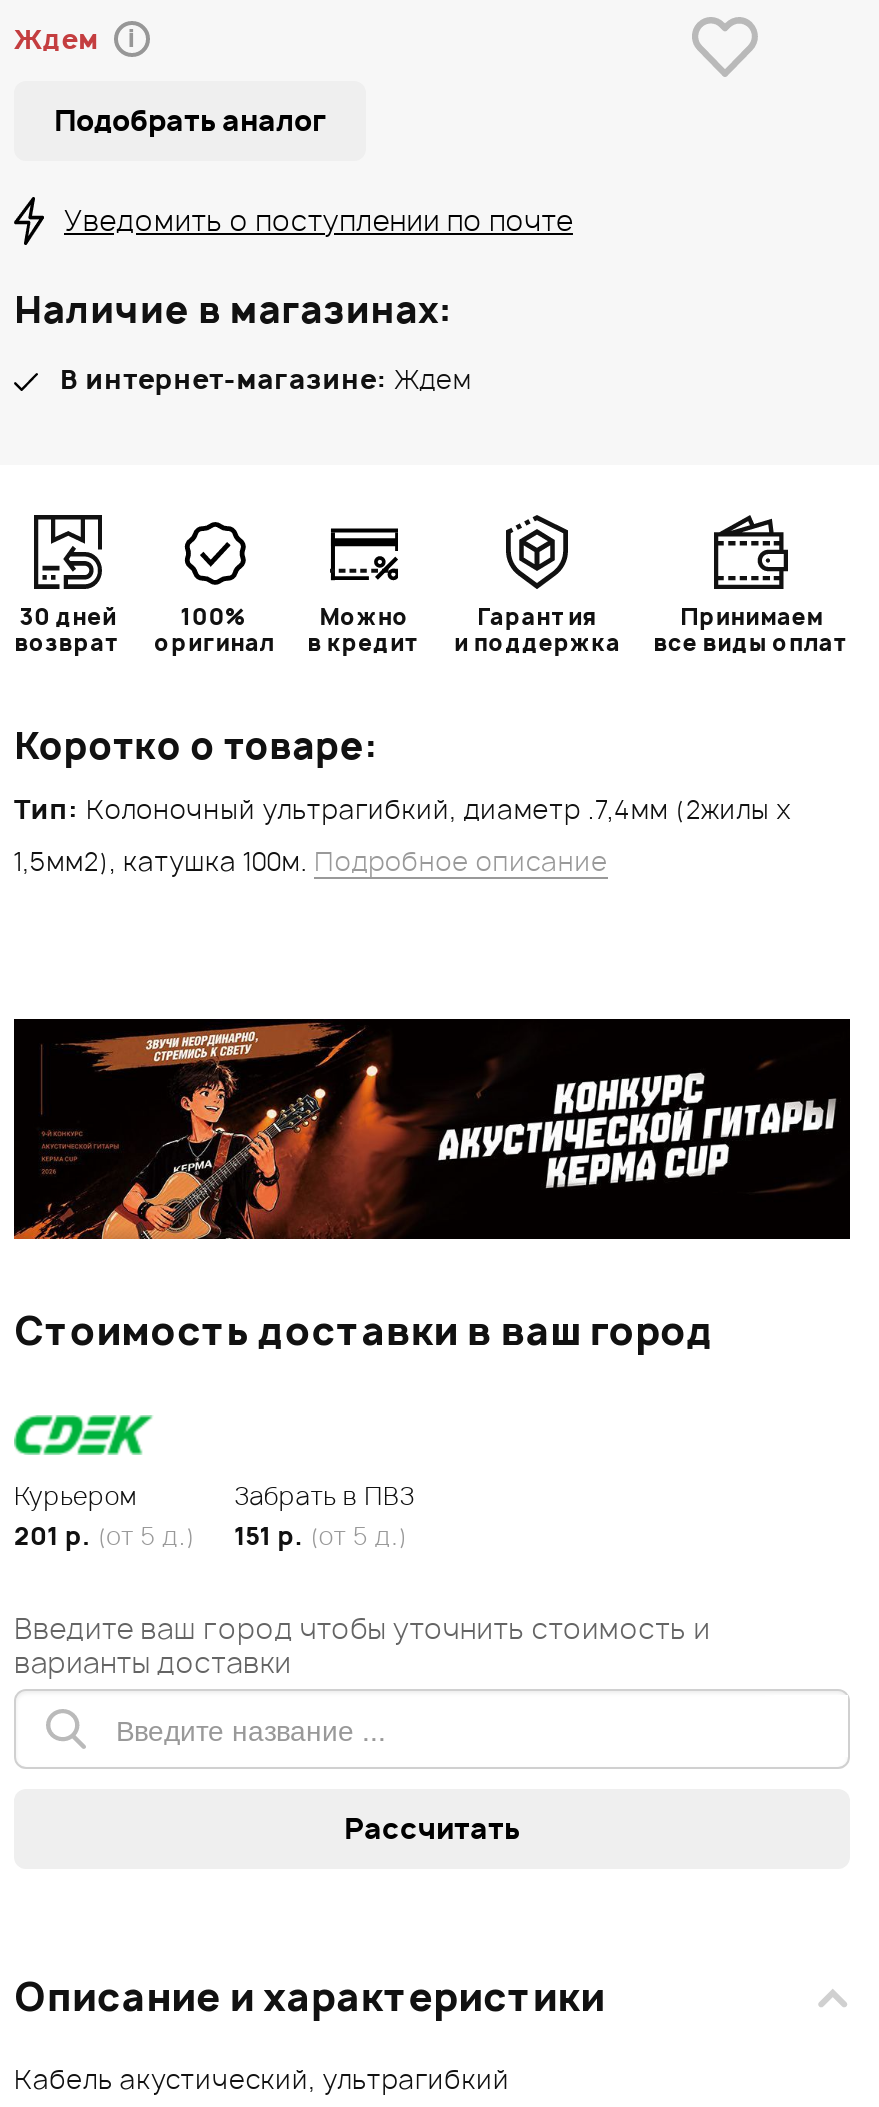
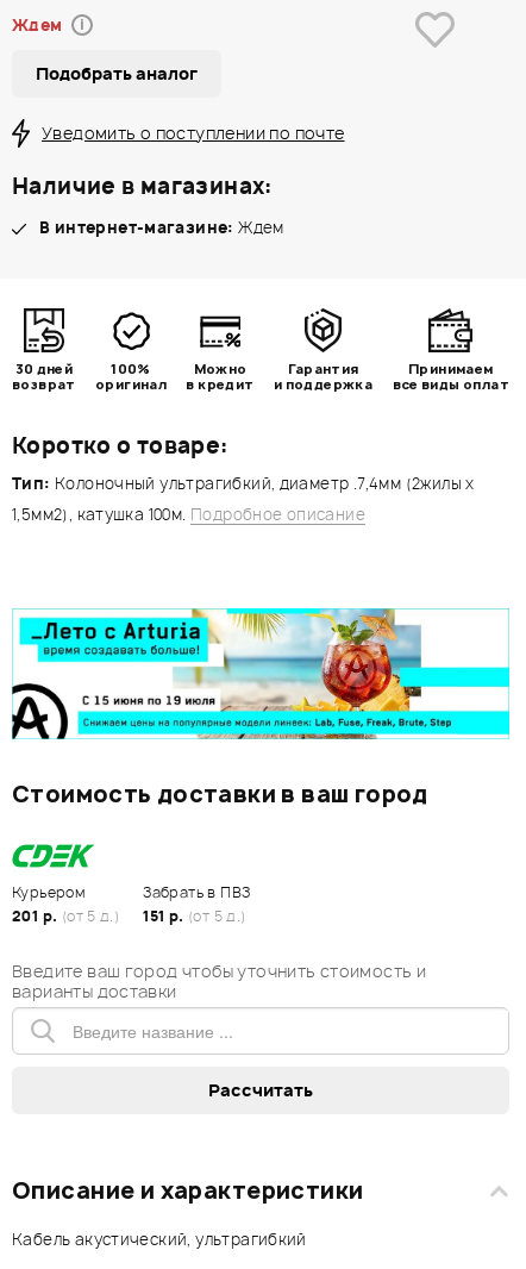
- [image]
+ [image]
